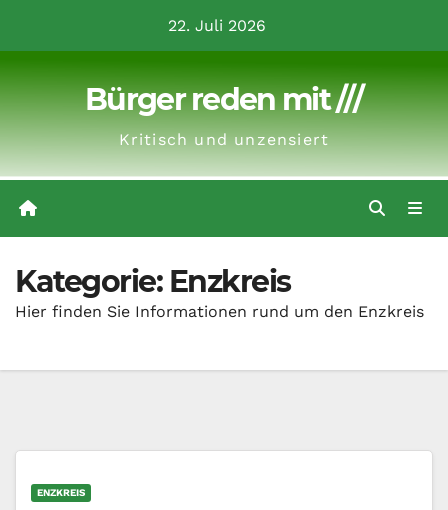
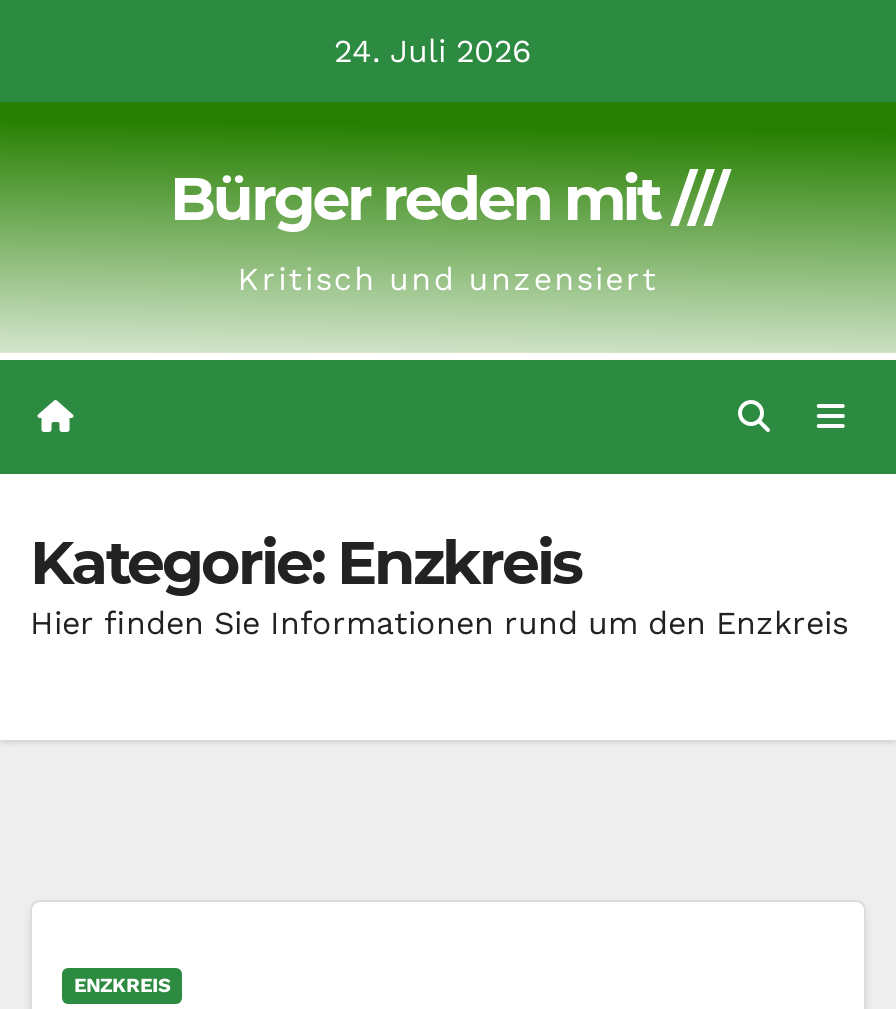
- 22. Juli 2026
+ 24. Juli 2026
